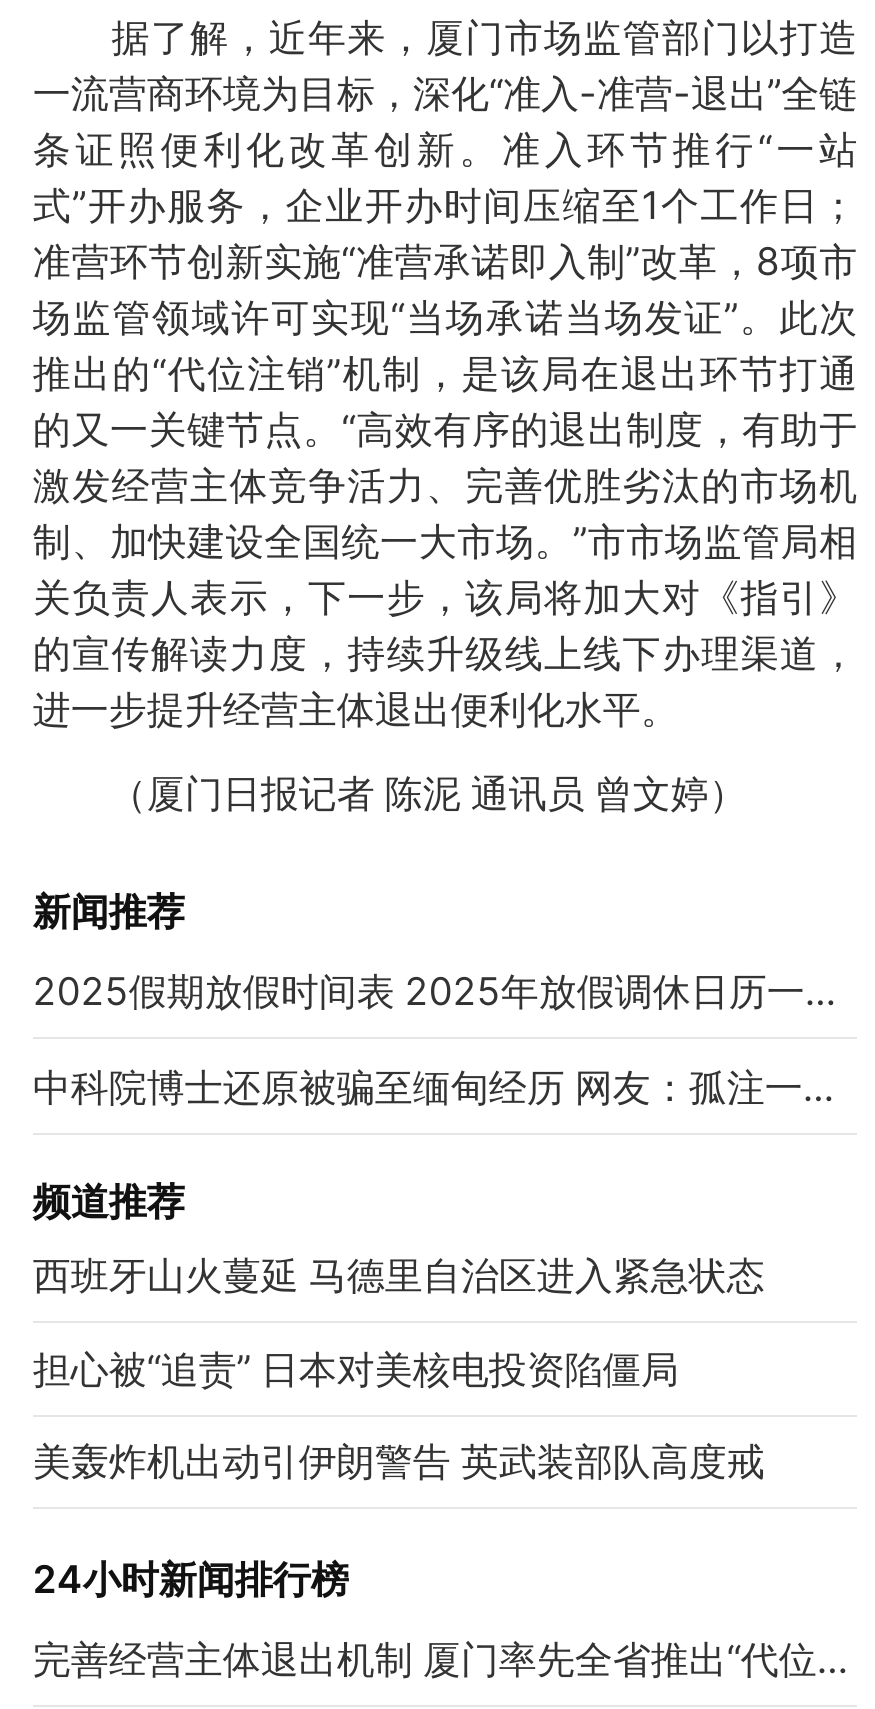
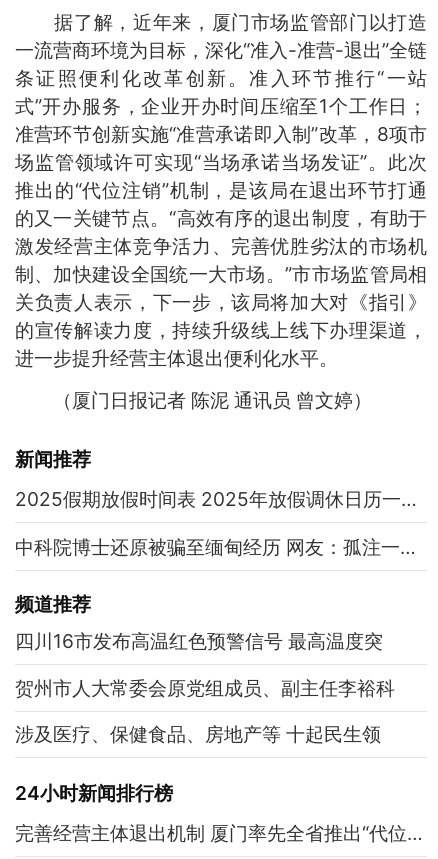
- 西班牙山火蔓延 马德里自治区进入紧急状态
+ 四川16市发布高温红色预警信号 最高温度突

- 担心被“追责” 日本对美核电投资陷僵局
+ 贺州市人大常委会原党组成员、副主任李裕科

- 美轰炸机出动引伊朗警告 英武装部队高度戒
+ 涉及医疗、保健食品、房地产等 十起民生领
